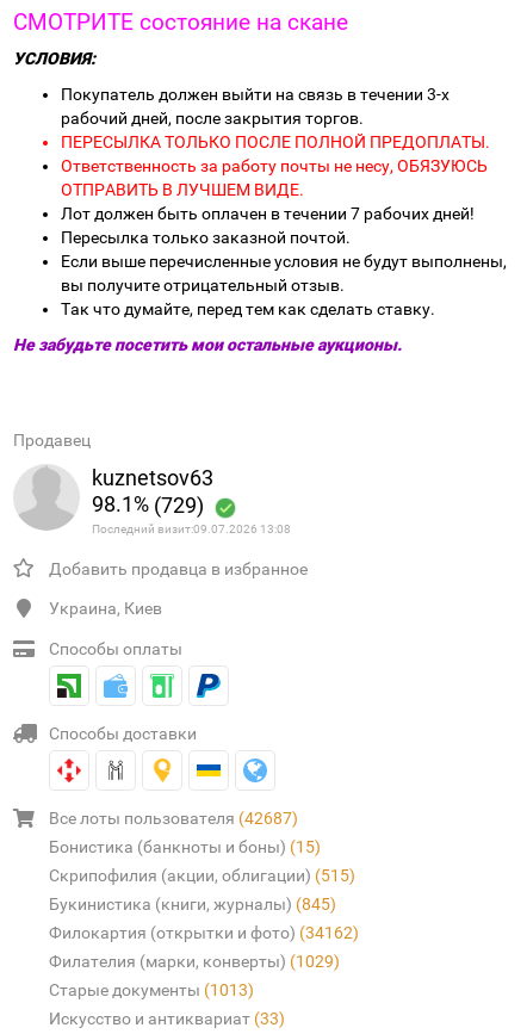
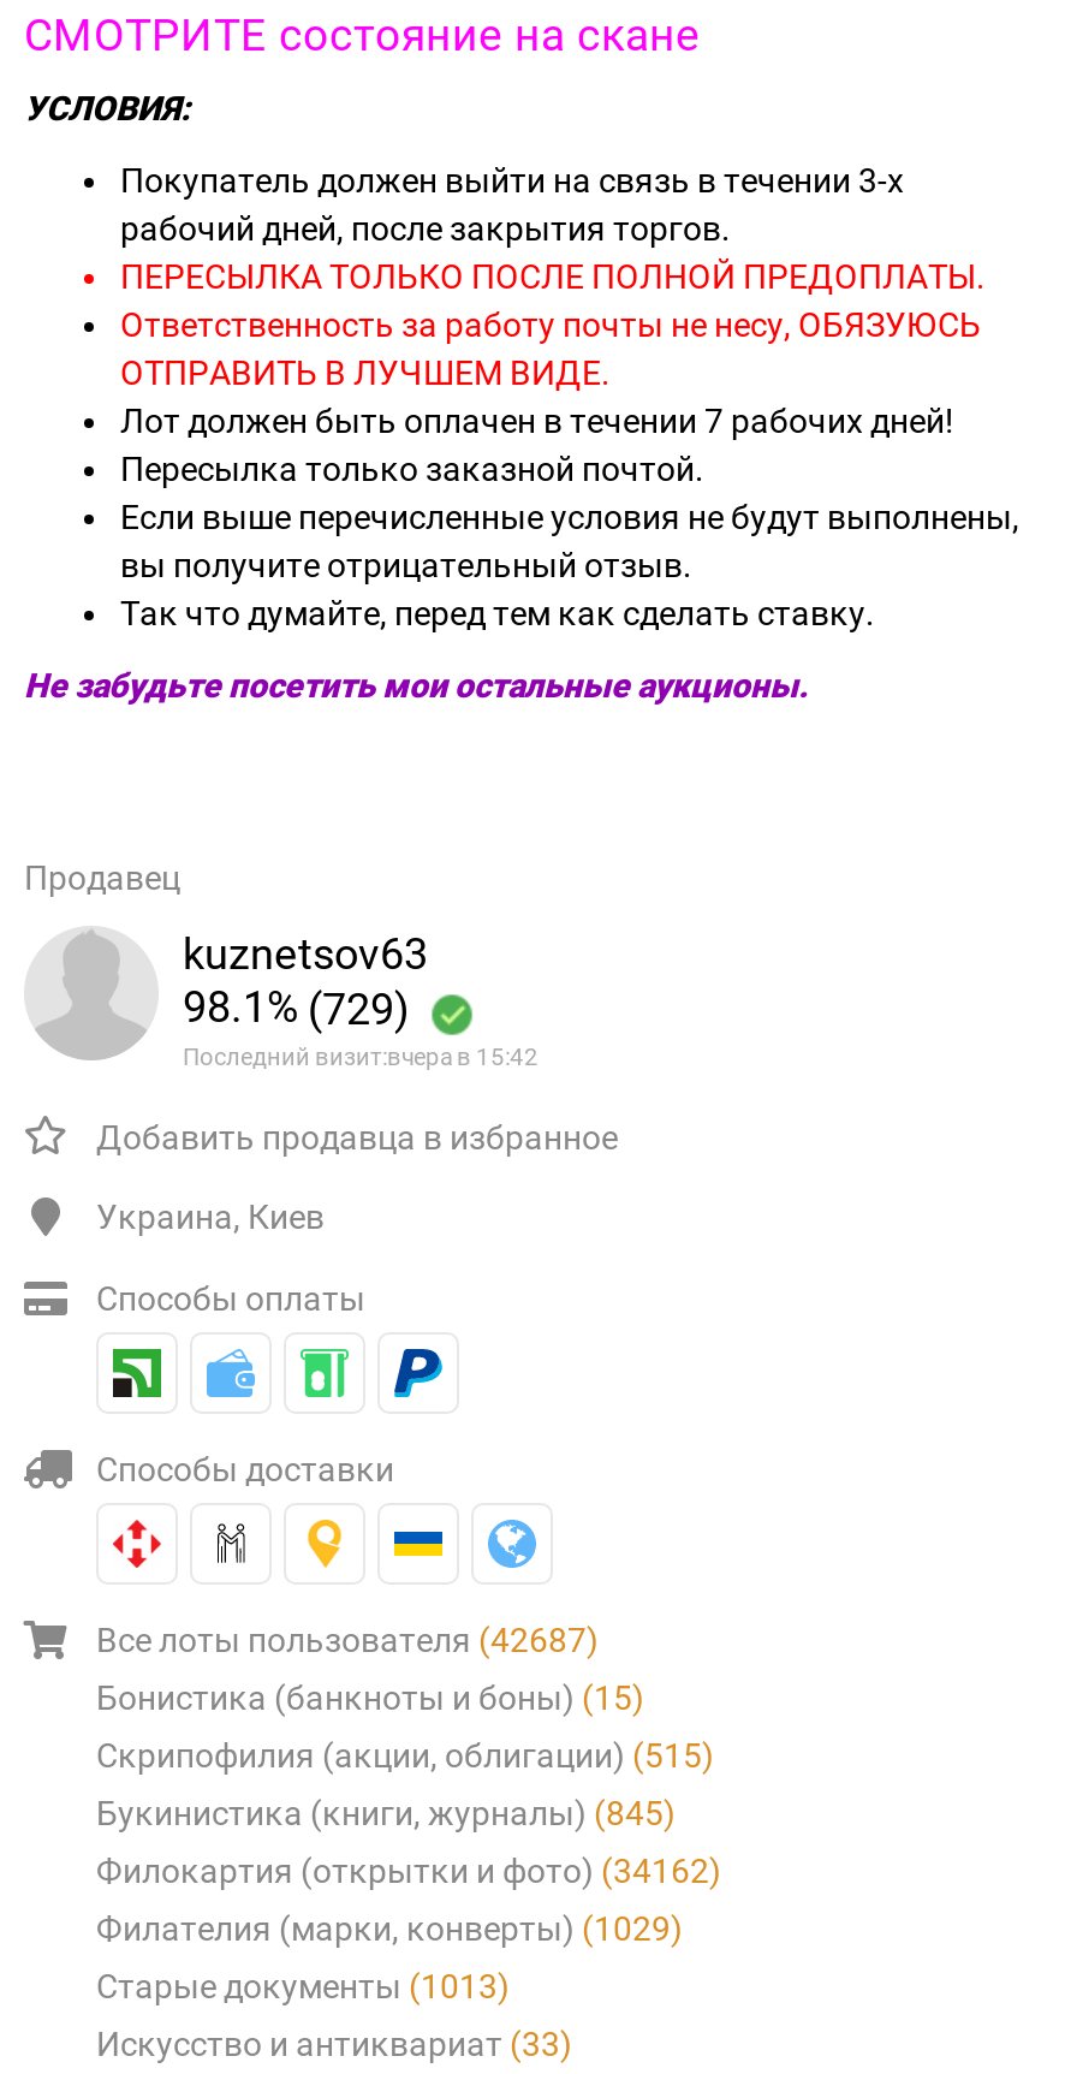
- Последний визит:09.07.2026 13:08
+ Последний визит:вчера в 15:42
